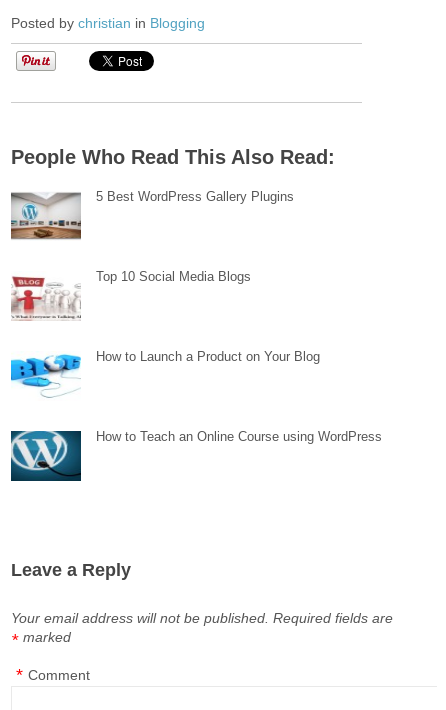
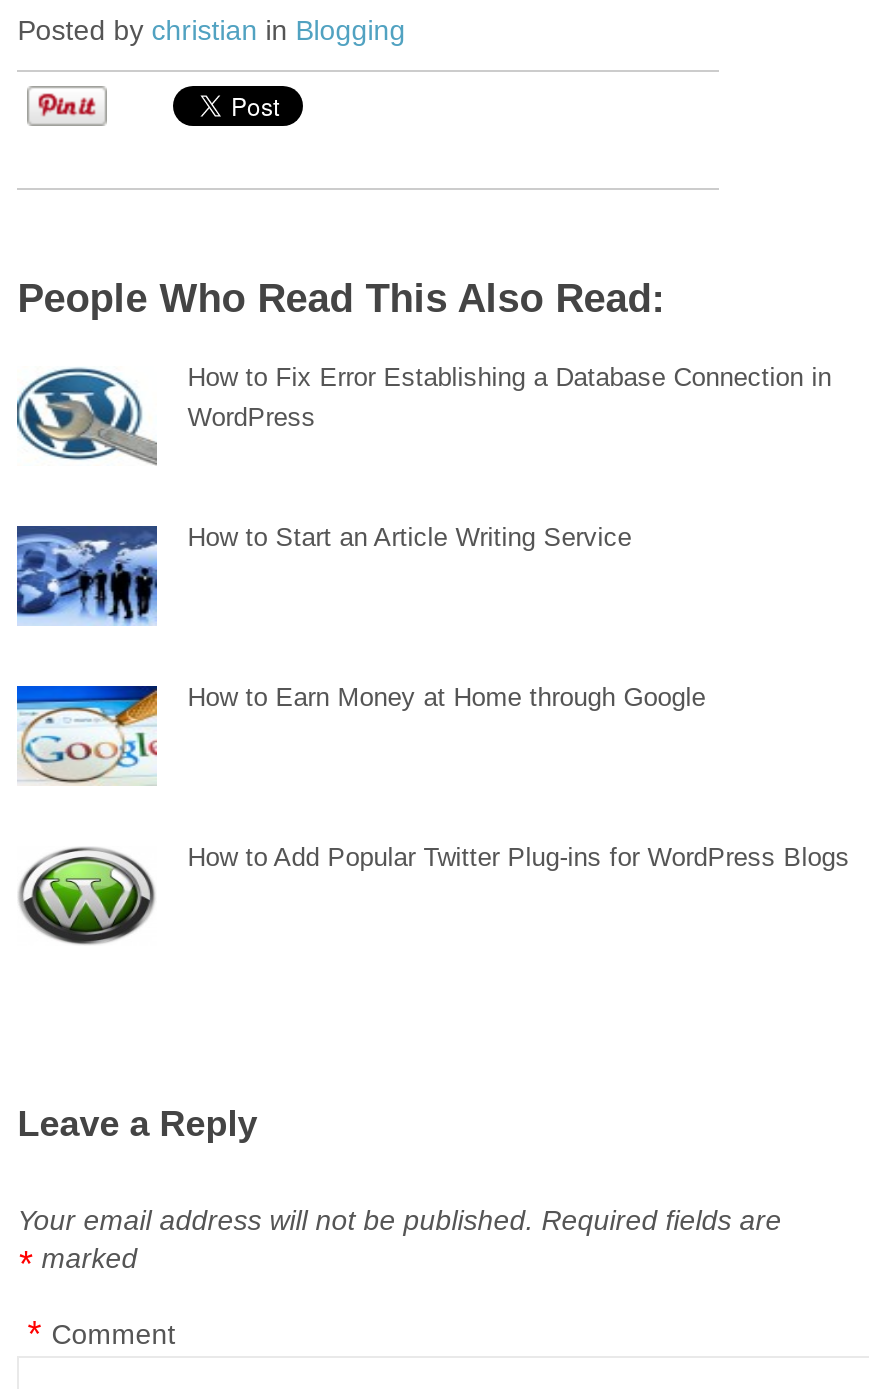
- [image]
- 5 Best WordPress Gallery Plugins
+ [image]
+ How to Fix Error Establishing a Database Connection in
+ WordPress

- [image]
- Top 10 Social Media Blogs
+ [image]
+ How to Start an Article Writing Service

- [image]
- How to Launch a Product on Your Blog
+ [image]
+ How to Earn Money at Home through Google

- [image]
- How to Teach an Online Course using WordPress
+ [image]
+ How to Add Popular Twitter Plug-ins for WordPress Blogs
